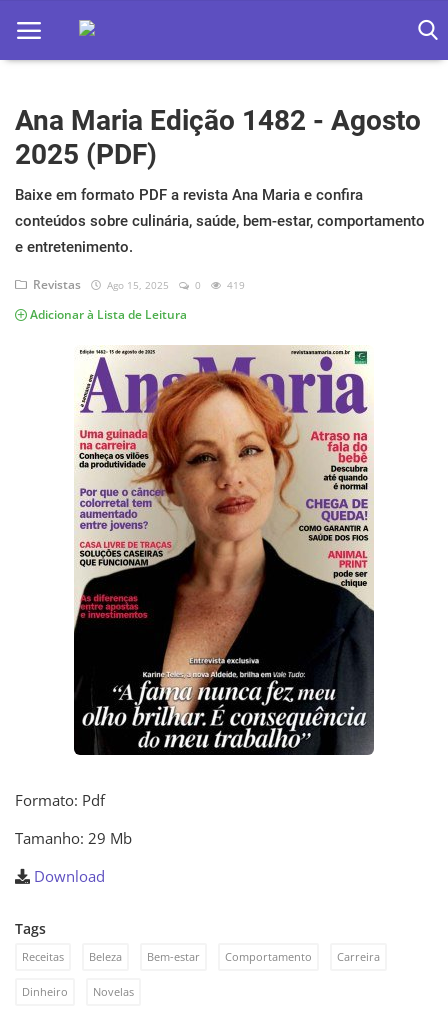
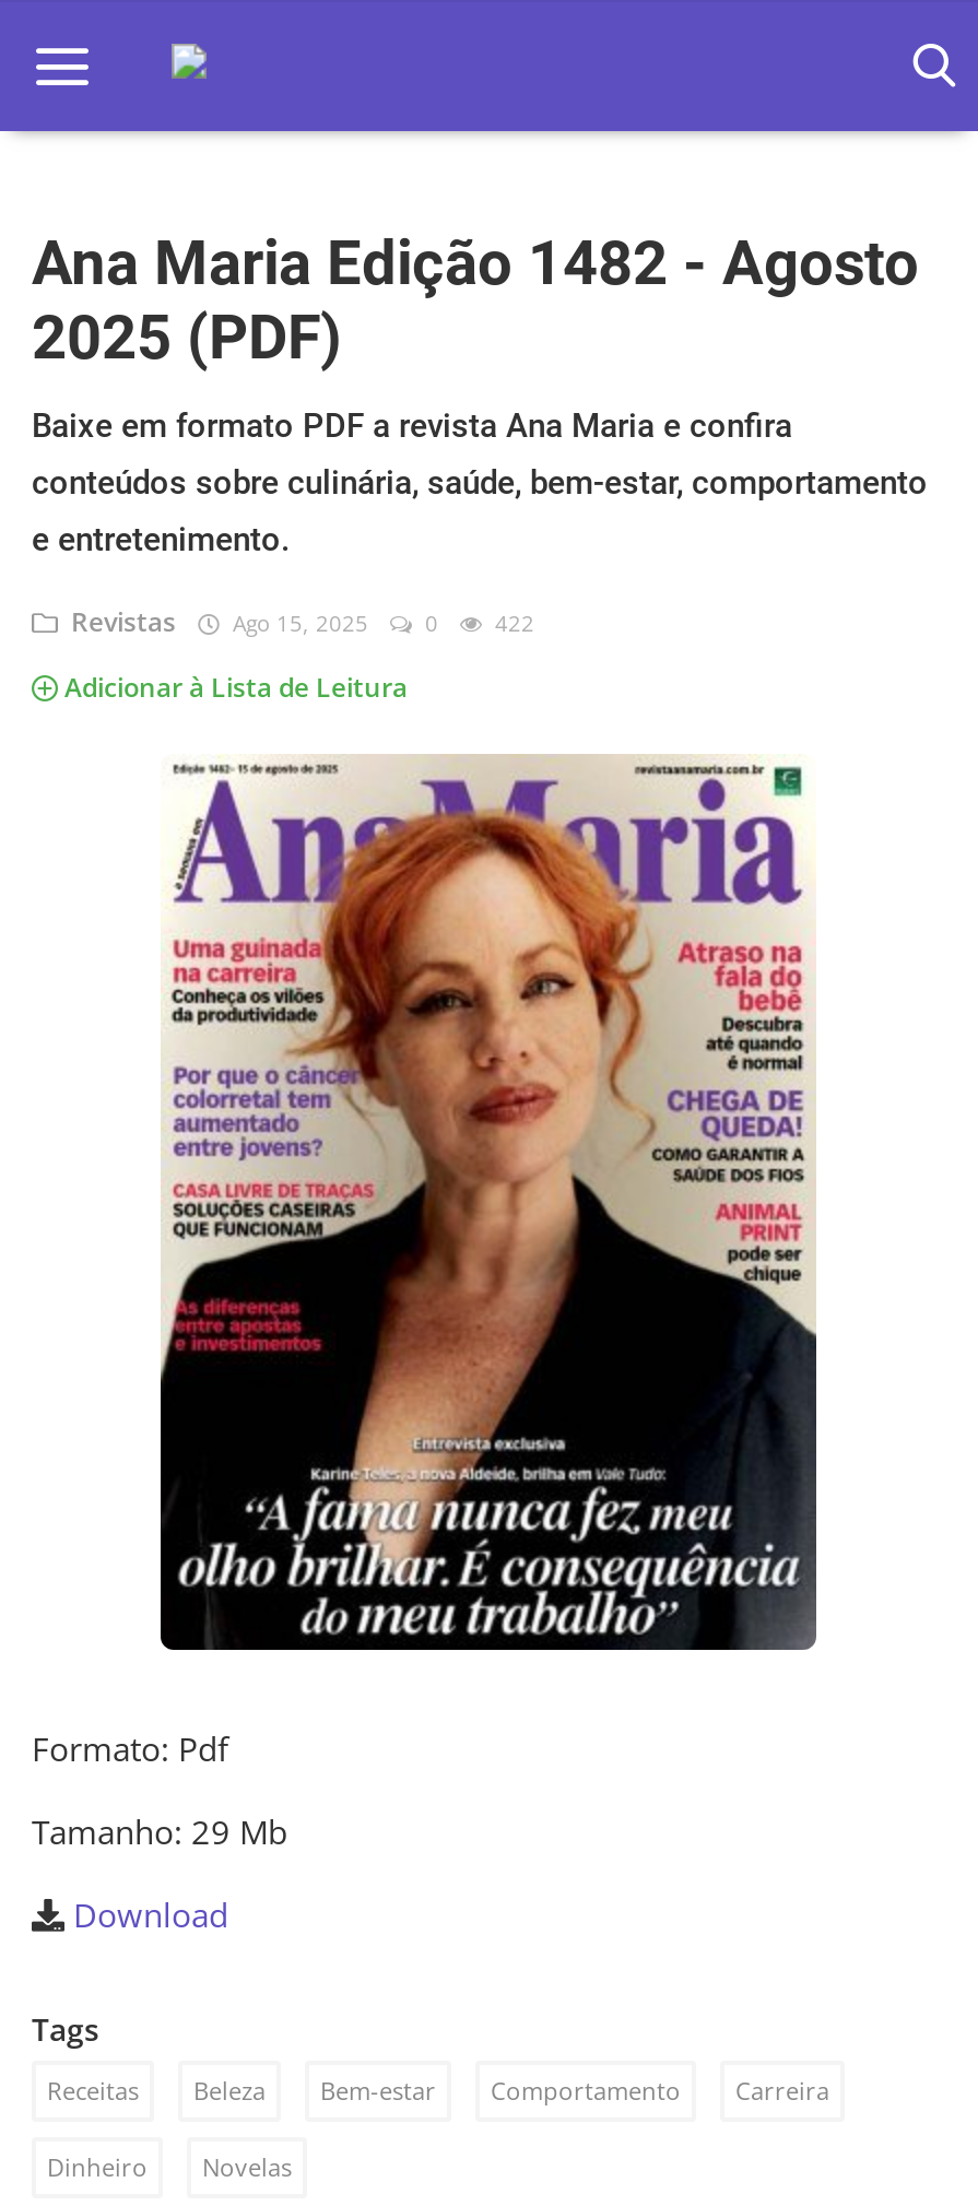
- 419
+ 422
